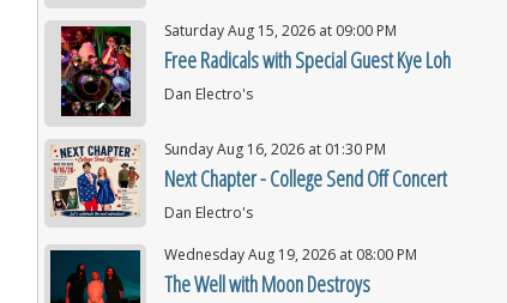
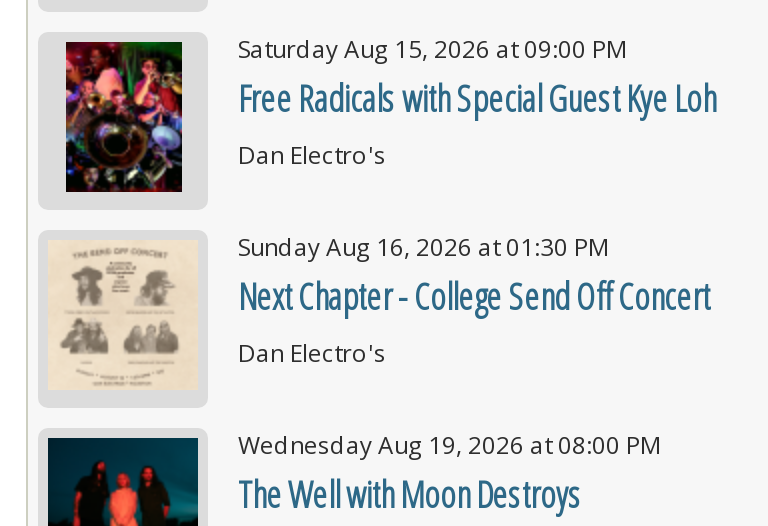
- [image]
+ [image]
